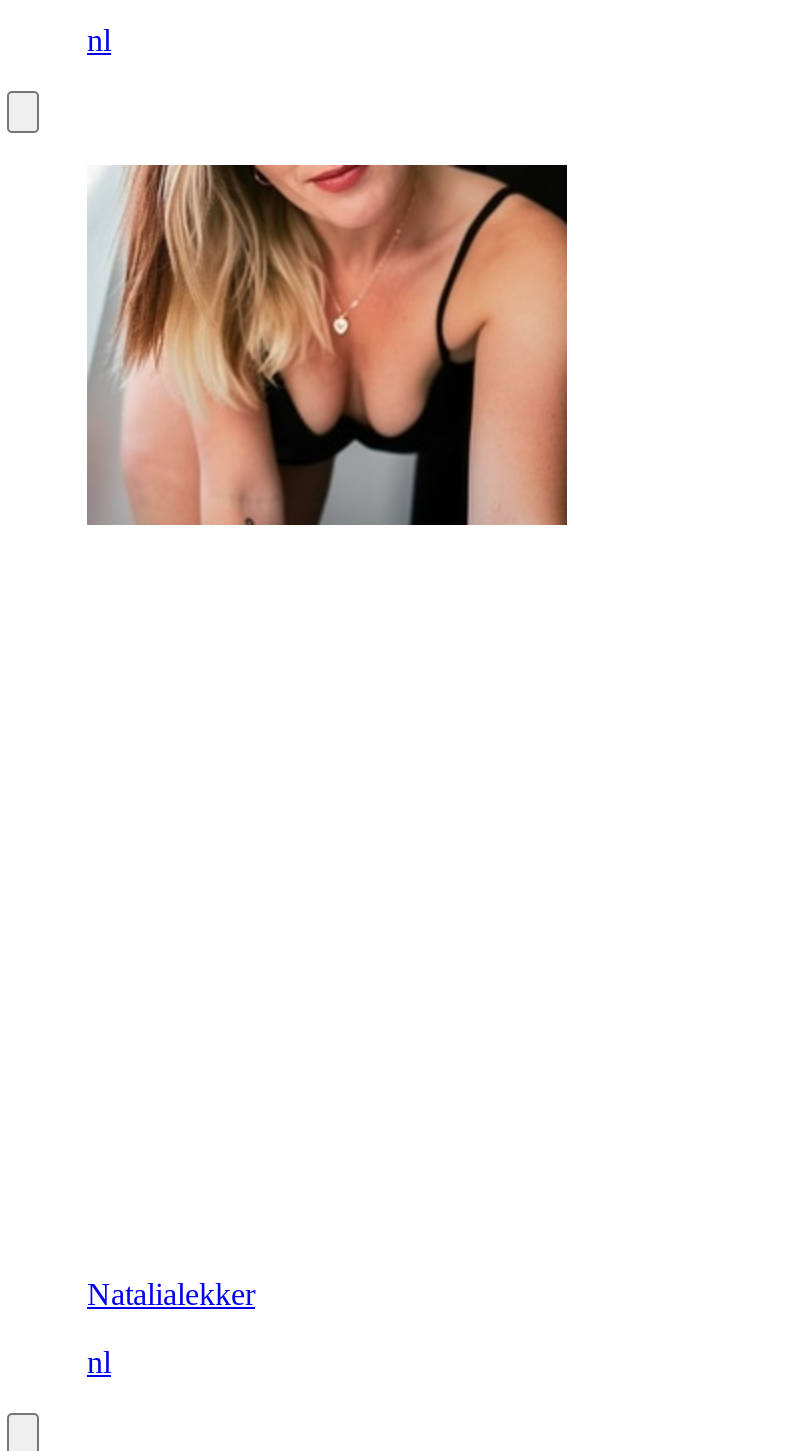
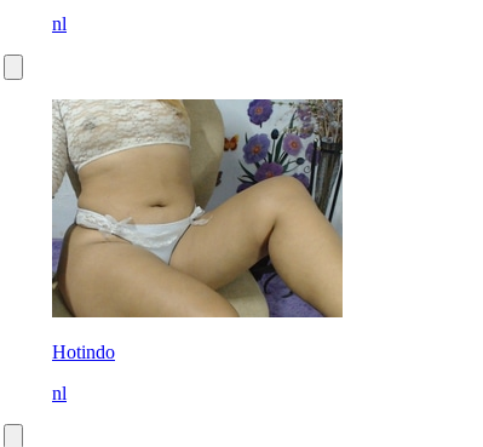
- [image]
+ [image]

- Natalialekker
+ Hotindo
